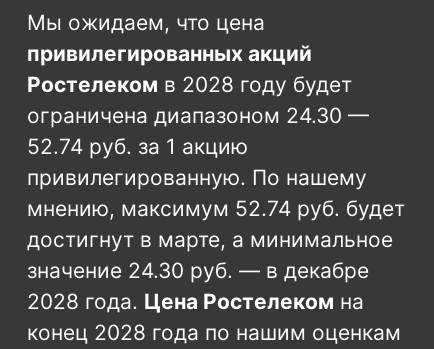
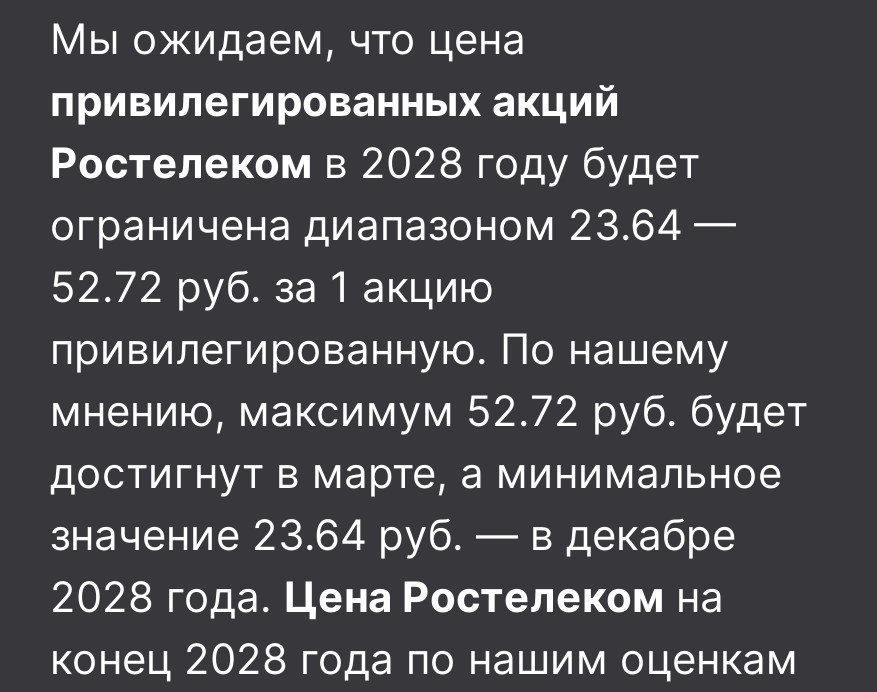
- ограничена диапазоном 24.30 —
+ ограничена диапазоном 23.64 —

- 52.74 руб. за 1 акцию
+ 52.72 руб. за 1 акцию

- мнению, максимум 52.74 руб. будет
+ мнению, максимум 52.72 руб. будет

- значение 24.30 руб. — в декабре
+ значение 23.64 руб. — в декабре
